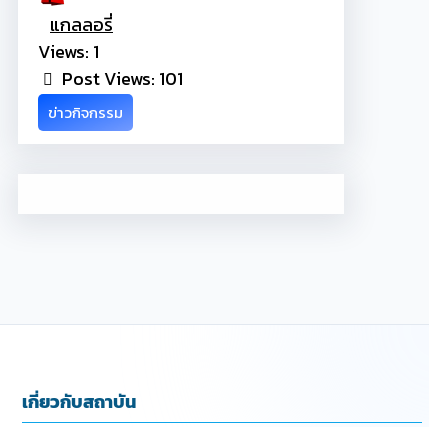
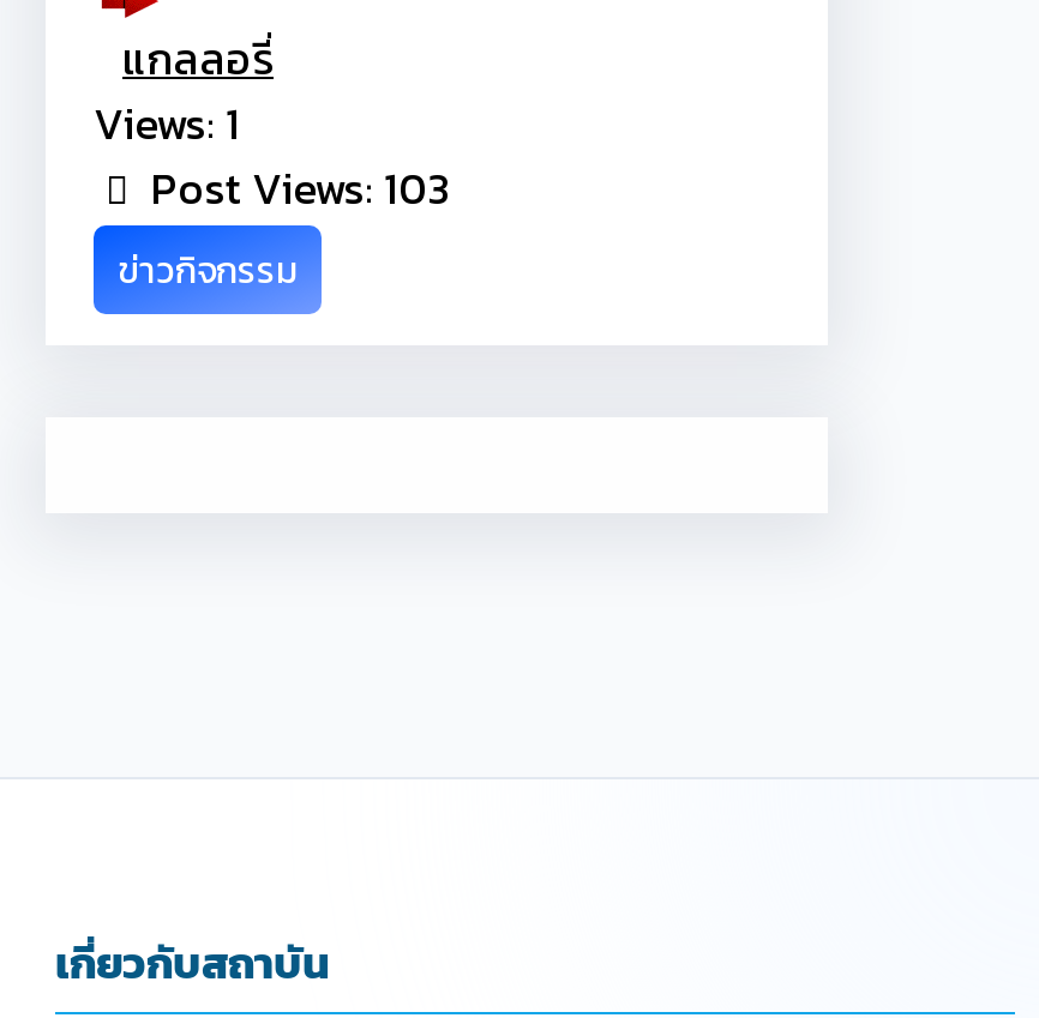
- Post Views: 101
+ Post Views: 103
